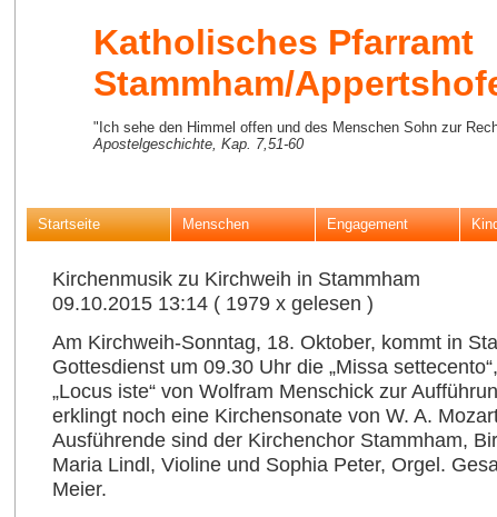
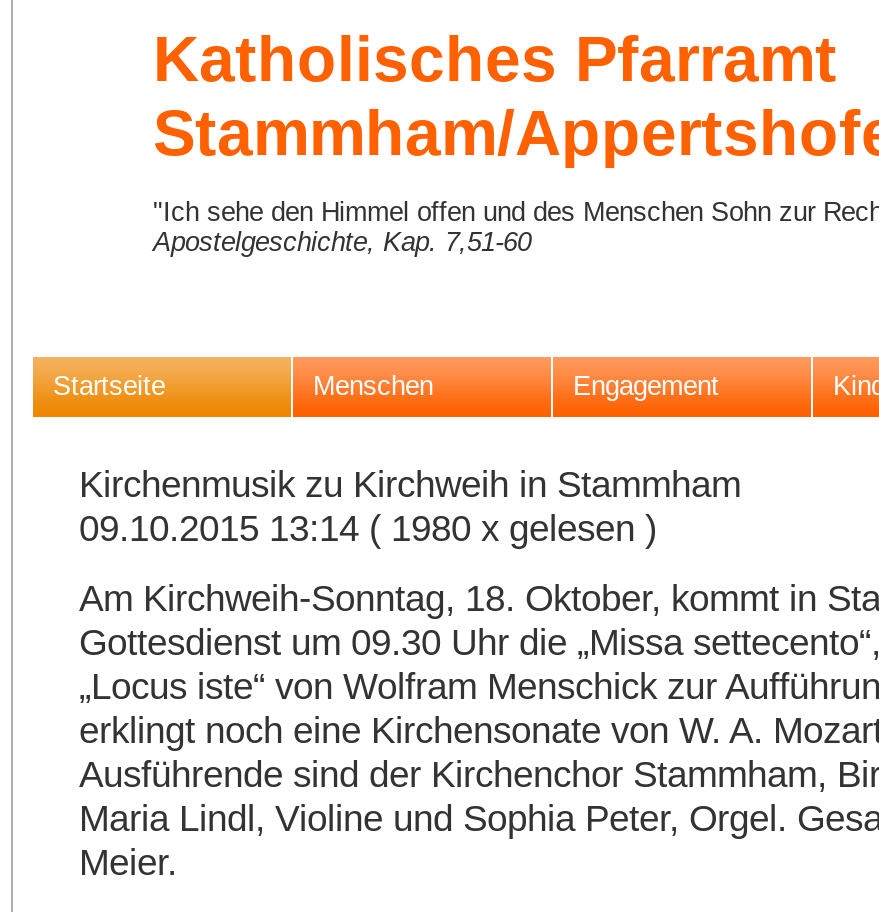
- 09.10.2015 13:14 ( 1979 x gelesen )
+ 09.10.2015 13:14 ( 1980 x gelesen )
